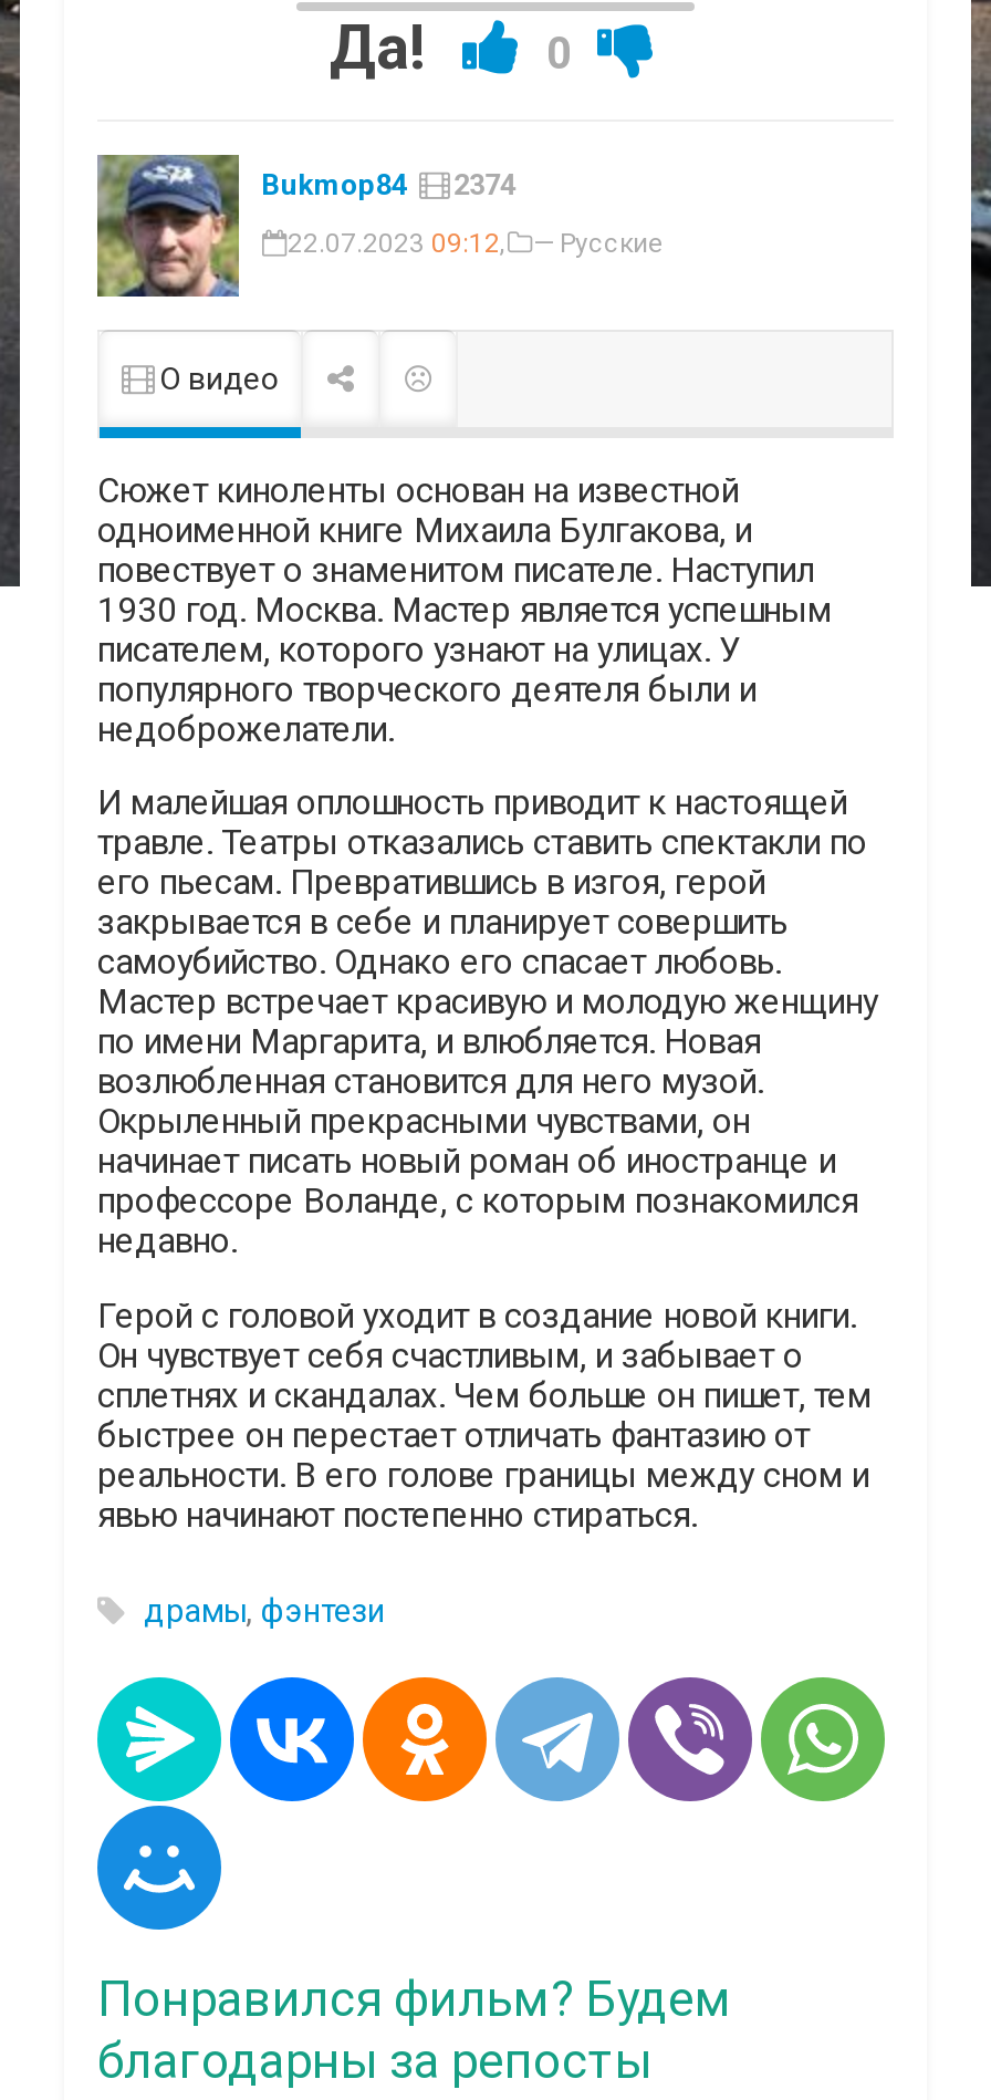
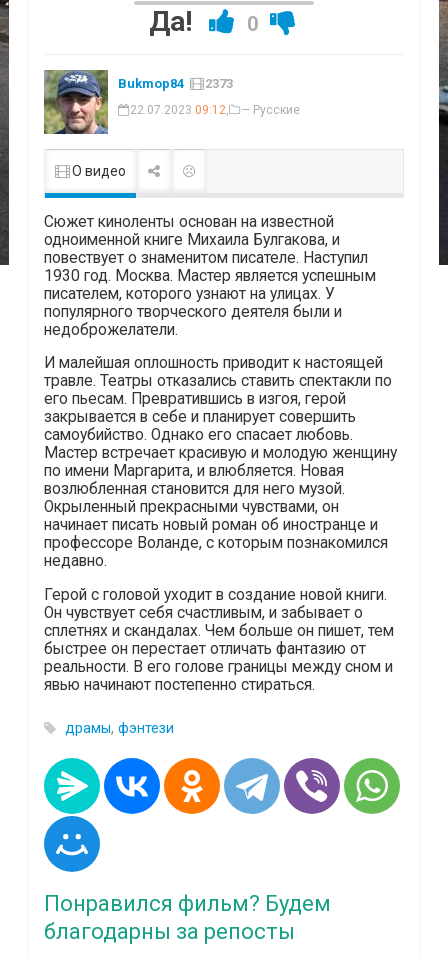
- Bukmop84 2374
+ Bukmop84 2373
